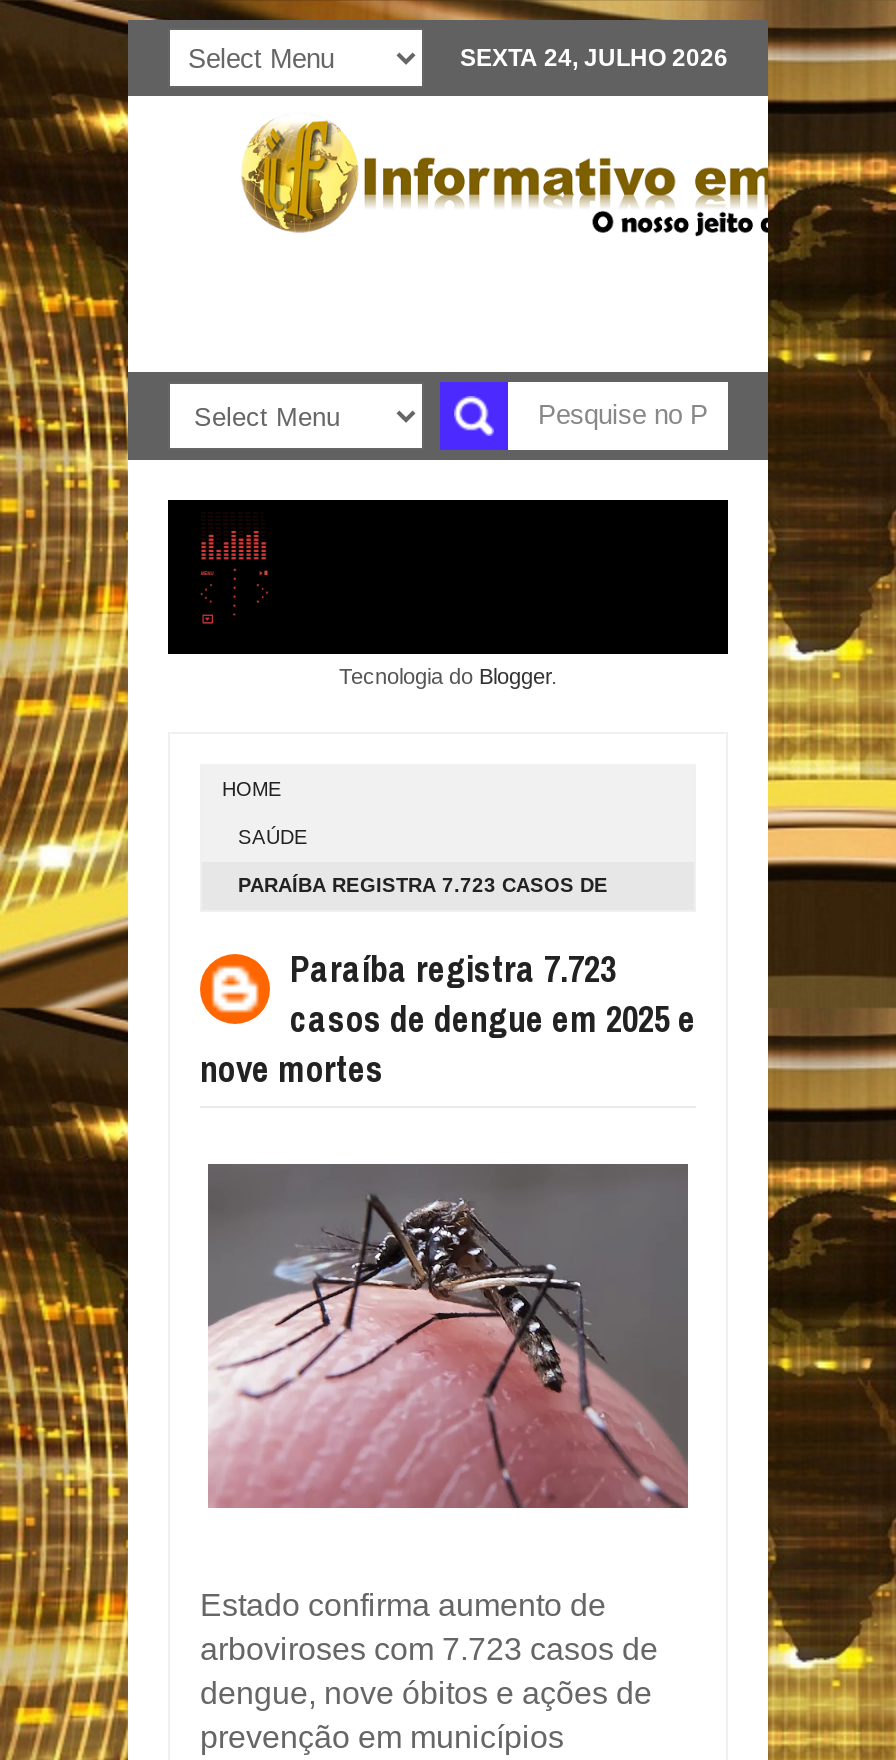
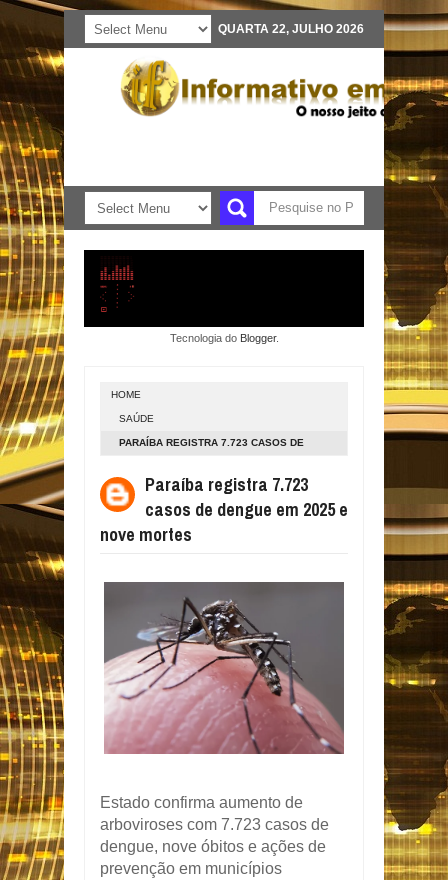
- SEXTA 24, JULHO 2026
+ QUARTA 22, JULHO 2026
